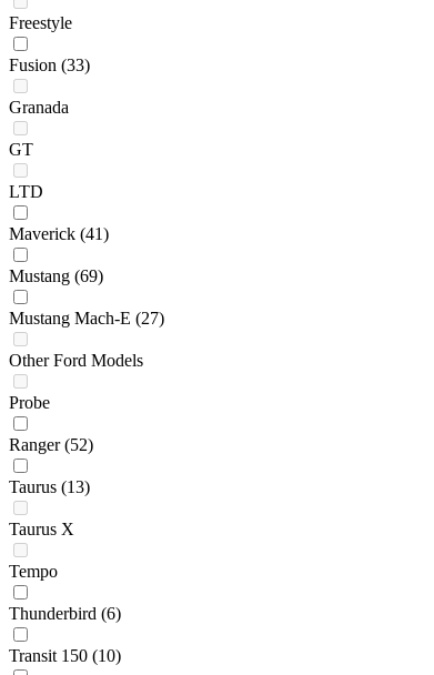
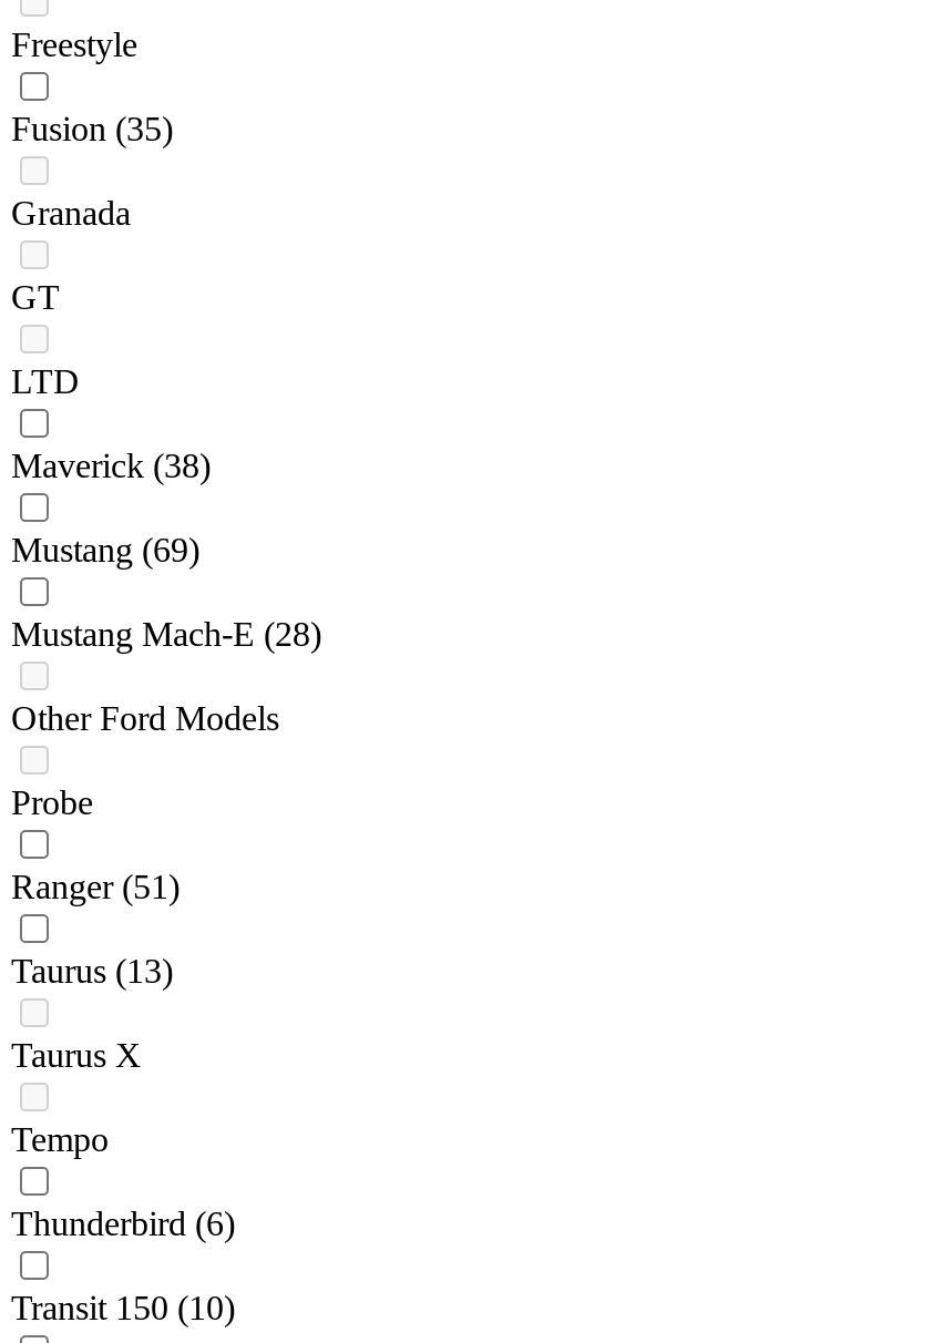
- Fusion (33)
+ Fusion (35)

- Maverick (41)
+ Maverick (38)

- Mustang Mach-E (27)
+ Mustang Mach-E (28)

- Ranger (52)
+ Ranger (51)
